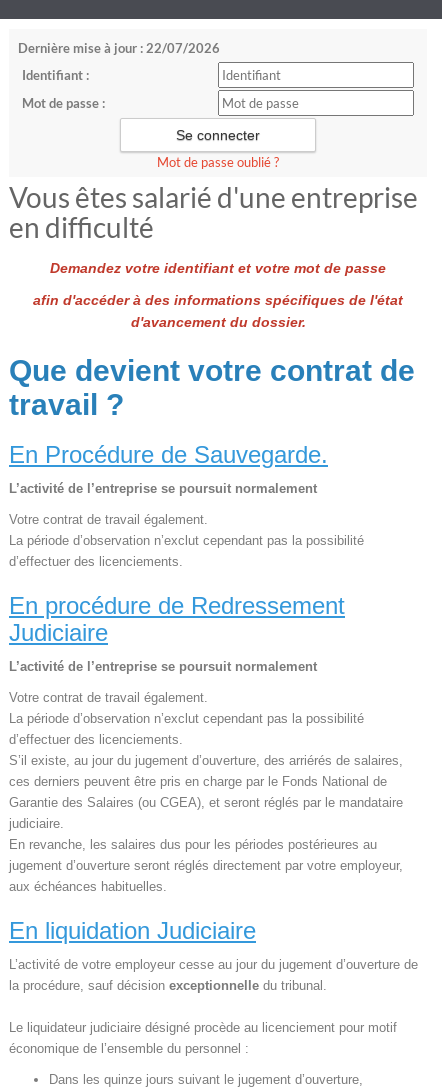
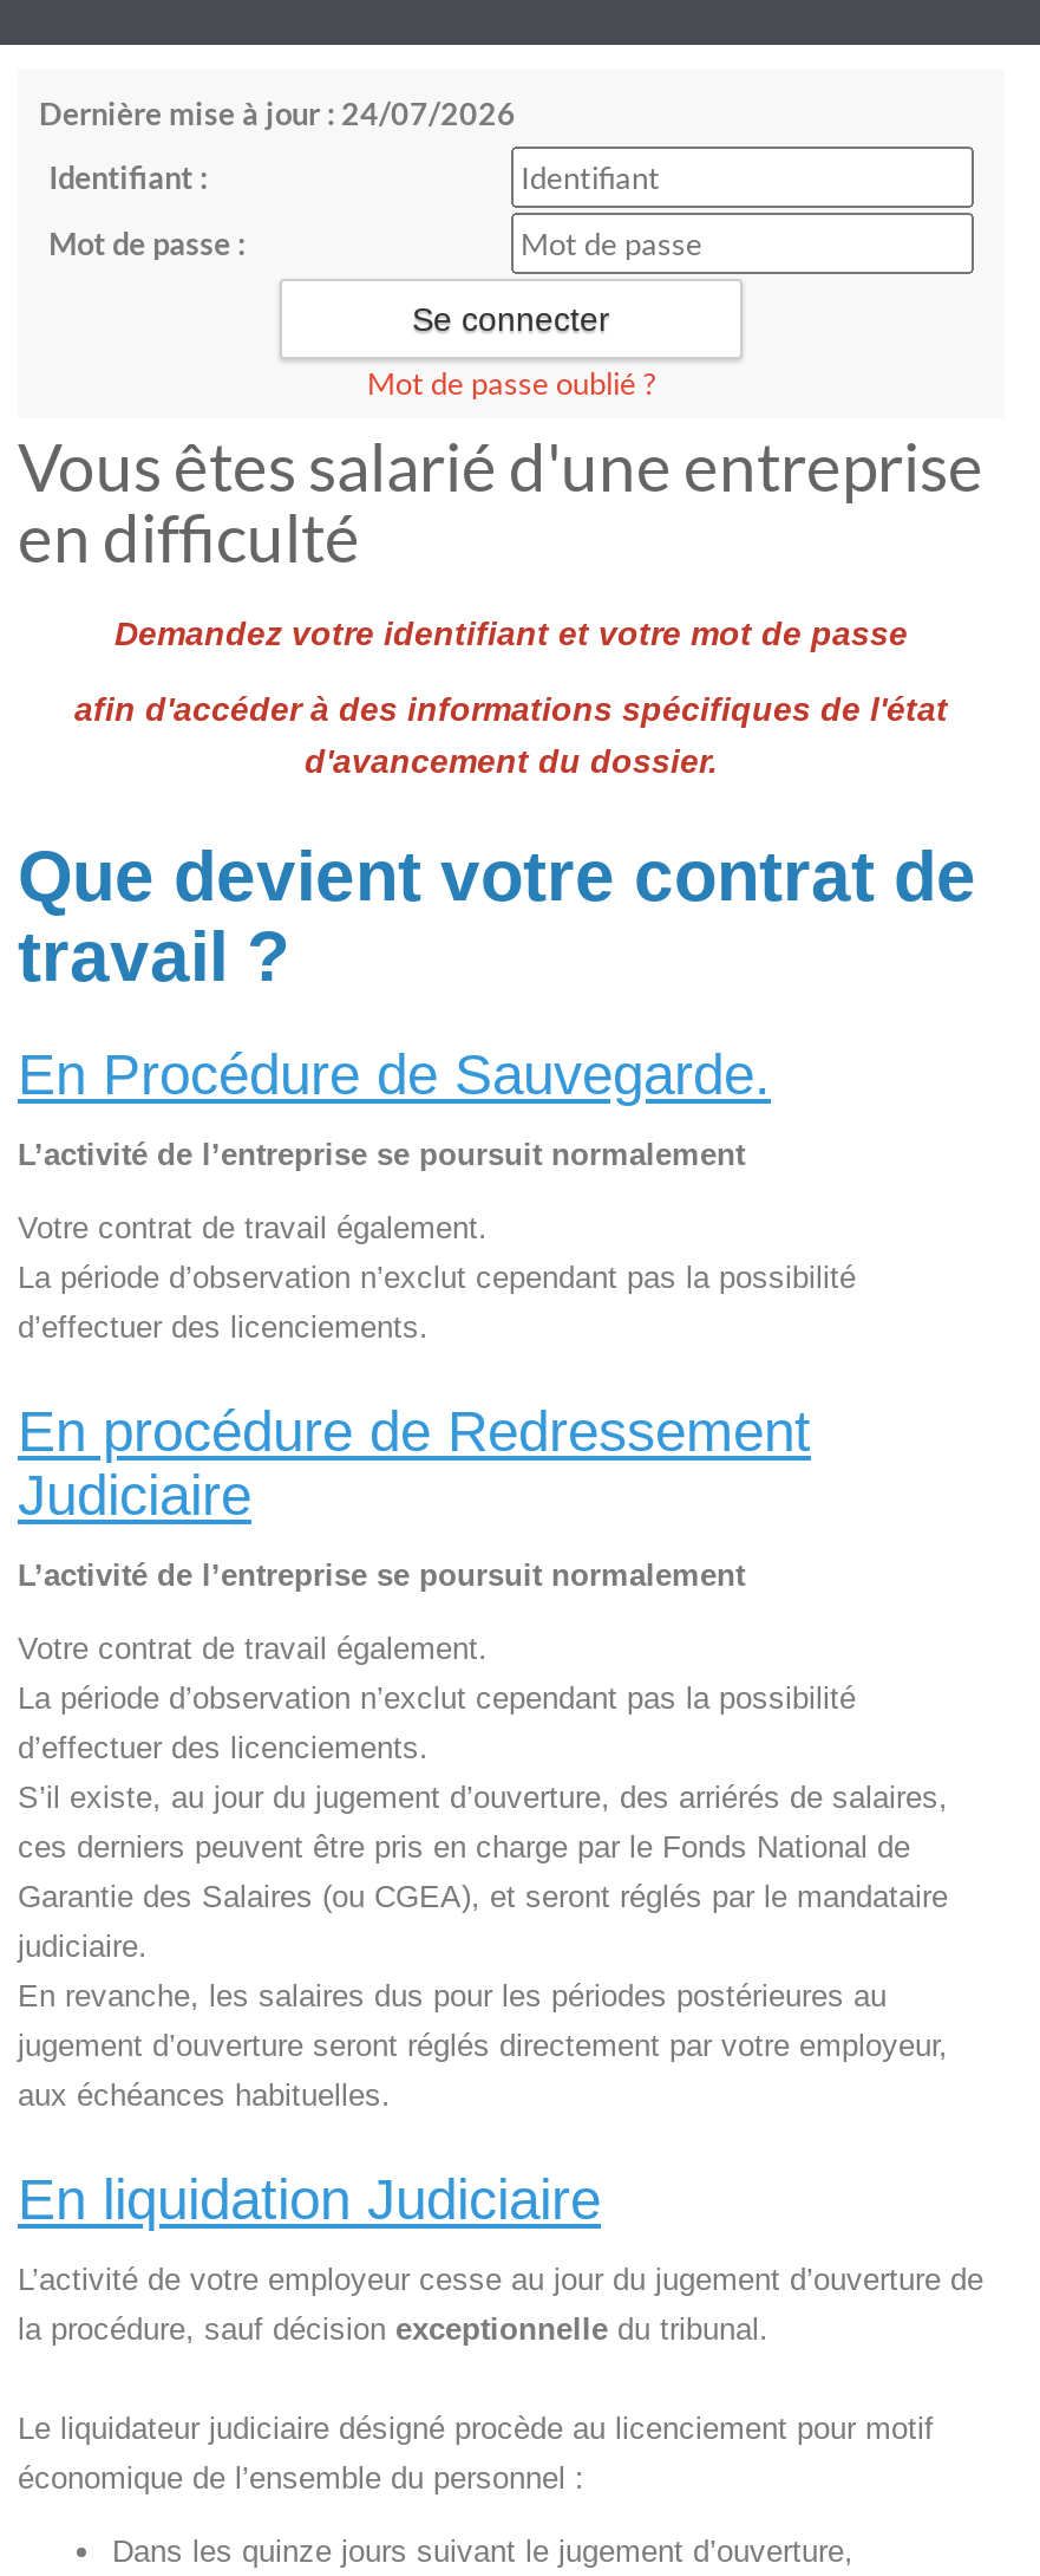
- Dernière mise à jour : 22/07/2026
+ Dernière mise à jour : 24/07/2026
